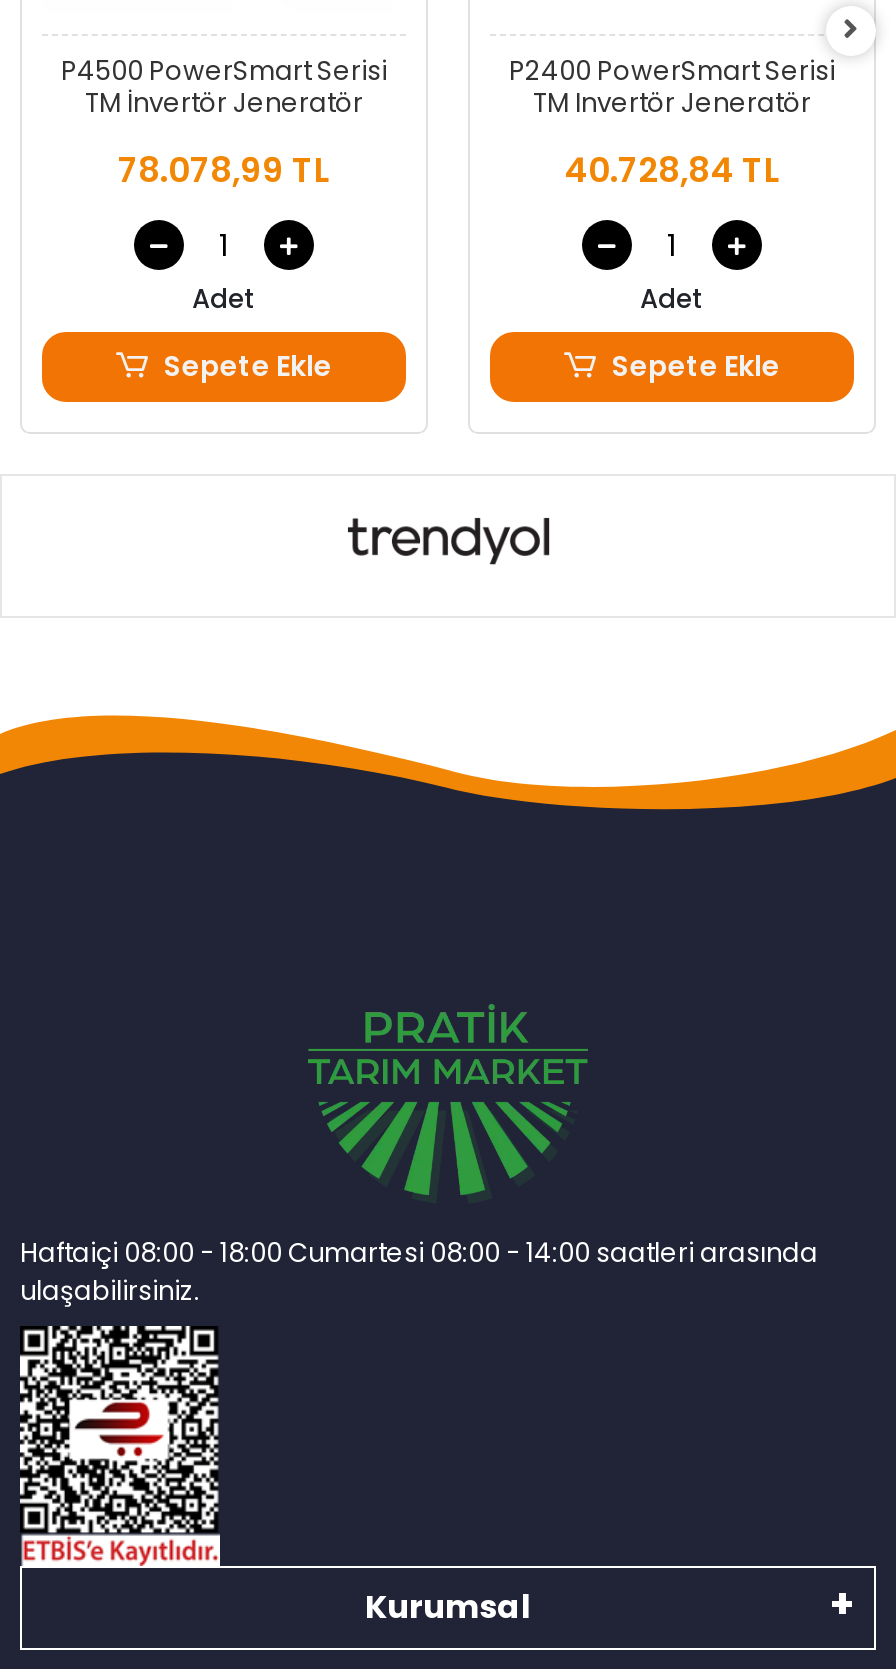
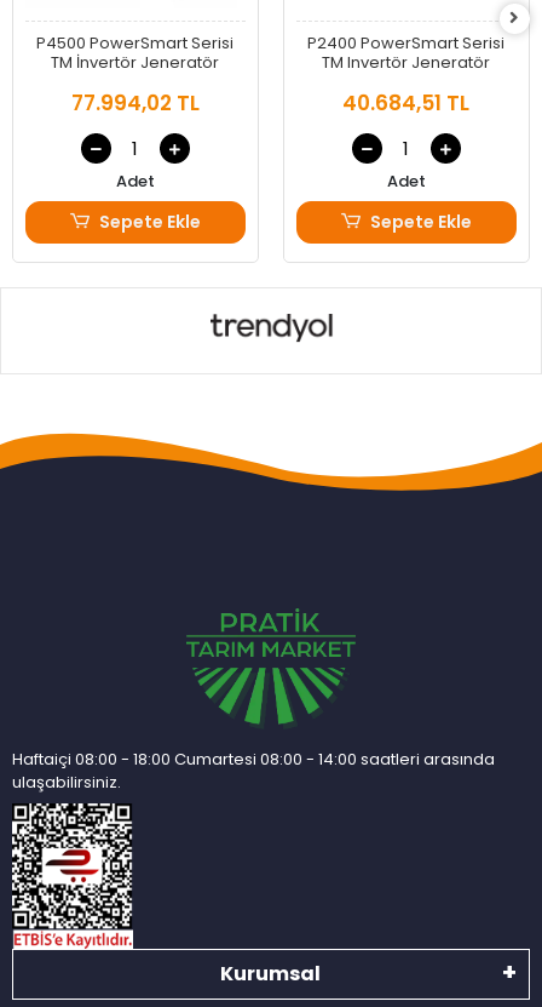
- 78.078,99 TL
+ 77.994,02 TL

- 40.728,84 TL
+ 40.684,51 TL
